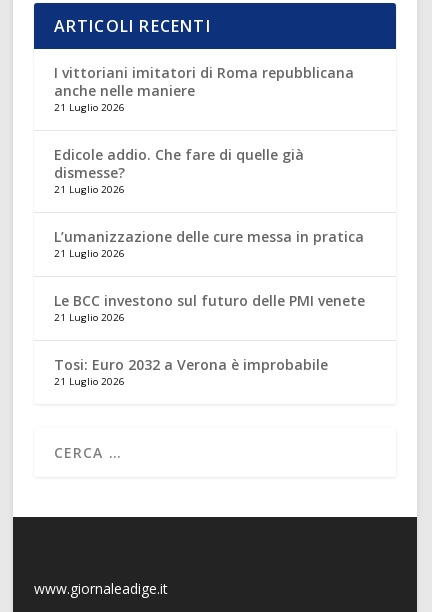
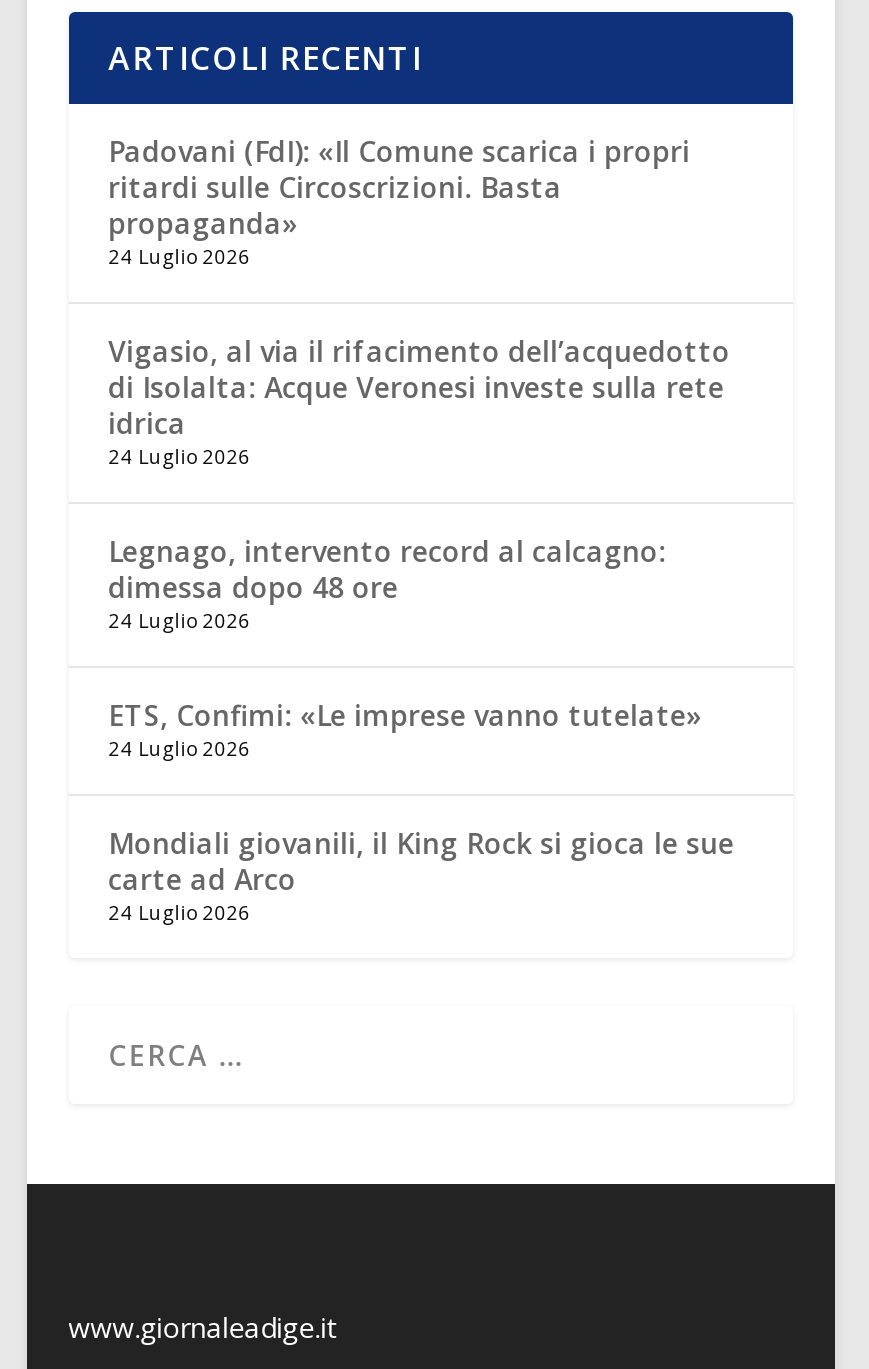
- I vittoriani imitatori di Roma repubblicana
- anche nelle maniere
- 21 Luglio 2026
+ Padovani (FdI): «Il Comune scarica i propri
+ ritardi sulle Circoscrizioni. Basta
+ propaganda»
+ 24 Luglio 2026

- Edicole addio. Che fare di quelle già
- dismesse?
- 21 Luglio 2026
+ Vigasio, al via il rifacimento dell’acquedotto
+ di Isolalta: Acque Veronesi investe sulla rete
+ idrica
+ 24 Luglio 2026

- L’umanizzazione delle cure messa in pratica
- 21 Luglio 2026
+ Legnago, intervento record al calcagno:
+ dimessa dopo 48 ore
+ 24 Luglio 2026

- Le BCC investono sul futuro delle PMI venete
- 21 Luglio 2026
+ ETS, Confimi: «Le imprese vanno tutelate»
+ 24 Luglio 2026

- Tosi: Euro 2032 a Verona è improbabile
- 21 Luglio 2026
+ Mondiali giovanili, il King Rock si gioca le sue
+ carte ad Arco
+ 24 Luglio 2026
